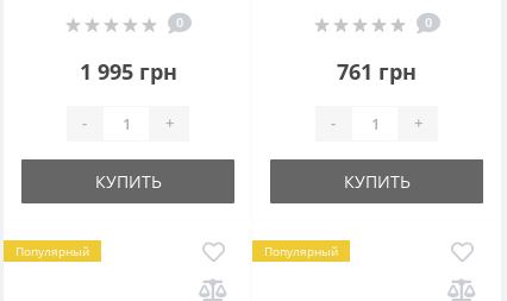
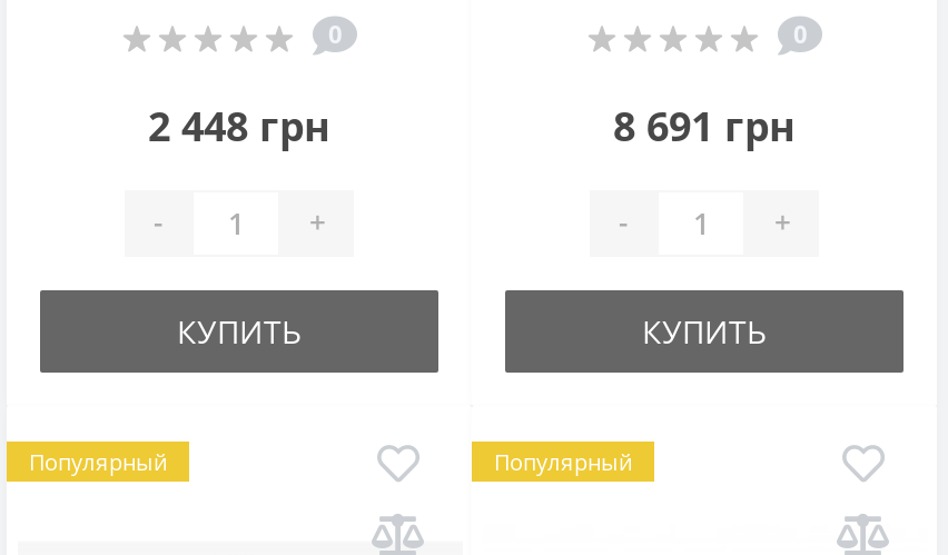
- 1 995 грн
+ 2 448 грн

- 761 грн
+ 8 691 грн
